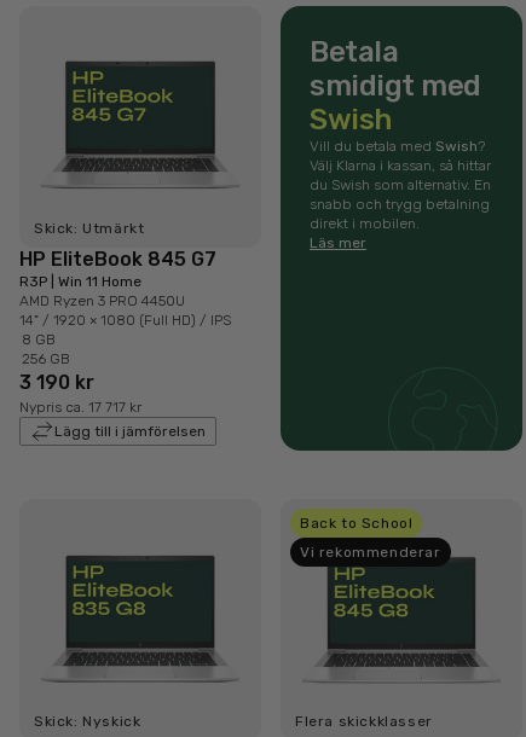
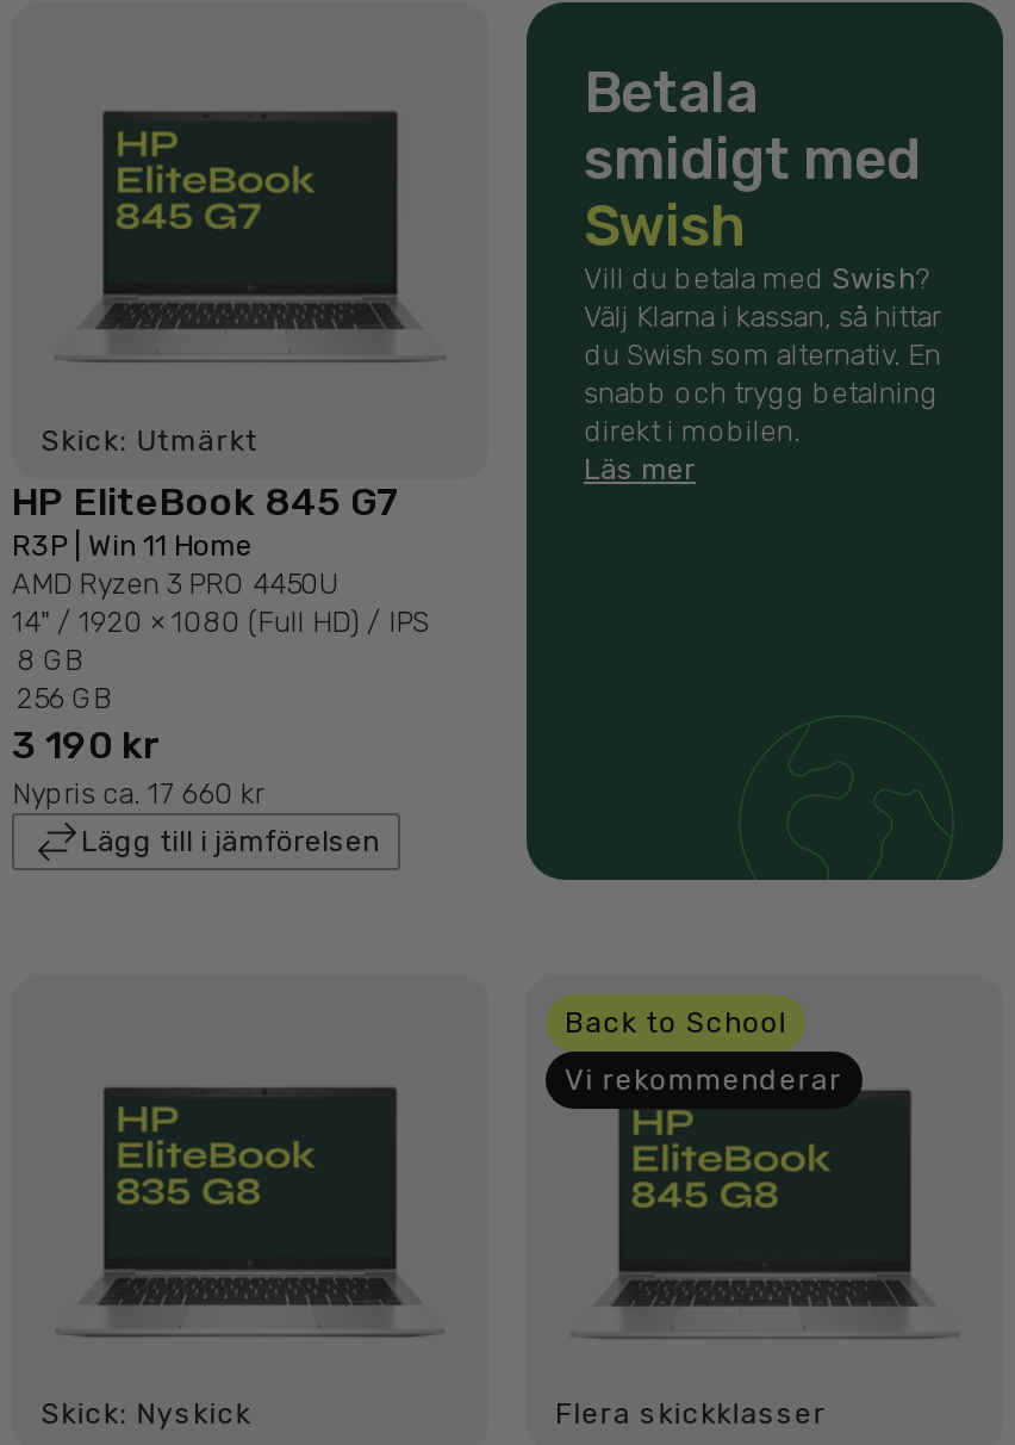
- Nypris ca. 17 717 kr
+ Nypris ca. 17 660 kr
